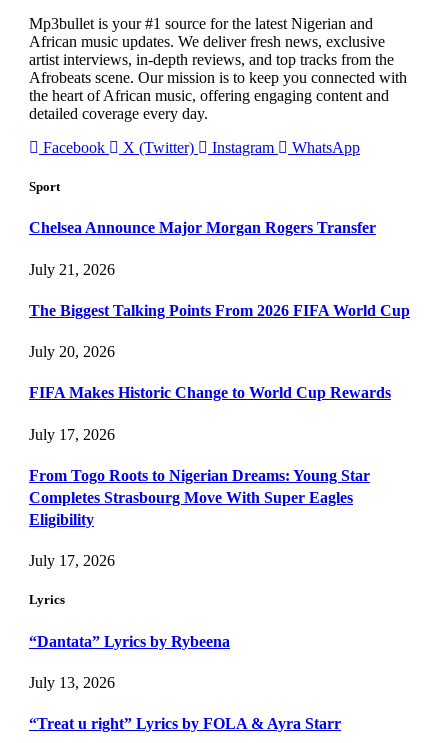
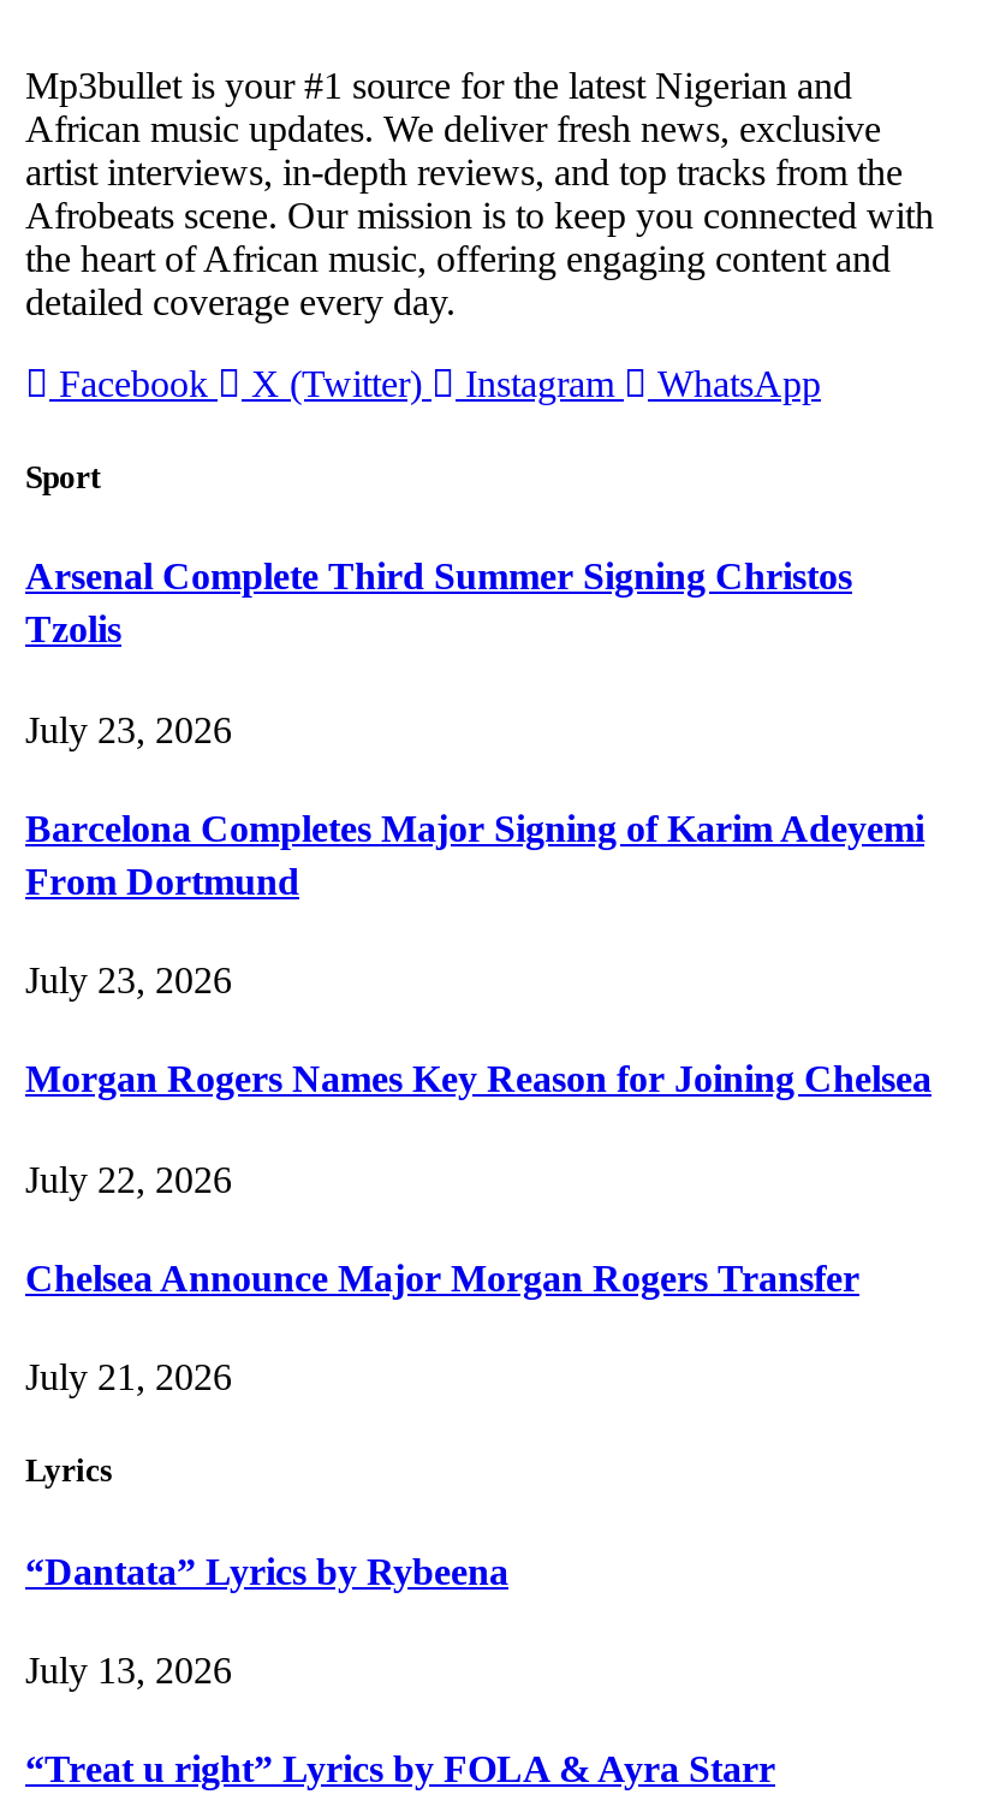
+ Arsenal Complete Third Summer Signing Christos
+ Tzolis
+ July 23, 2026
+ Barcelona Completes Major Signing of Karim Adeyemi
+ From Dortmund
+ July 23, 2026
+ Morgan Rogers Names Key Reason for Joining Chelsea
+ July 22, 2026

moved down: Chelsea Announce Major Morgan Rogers Transfer | July 21, 2026

- The Biggest Talking Points From 2026 FIFA World Cup
- July 20, 2026
- FIFA Makes Historic Change to World Cup Rewards
- July 17, 2026
- From Togo Roots to Nigerian Dreams: Young Star
- Completes Strasbourg Move With Super Eagles
- Eligibility
- July 17, 2026
